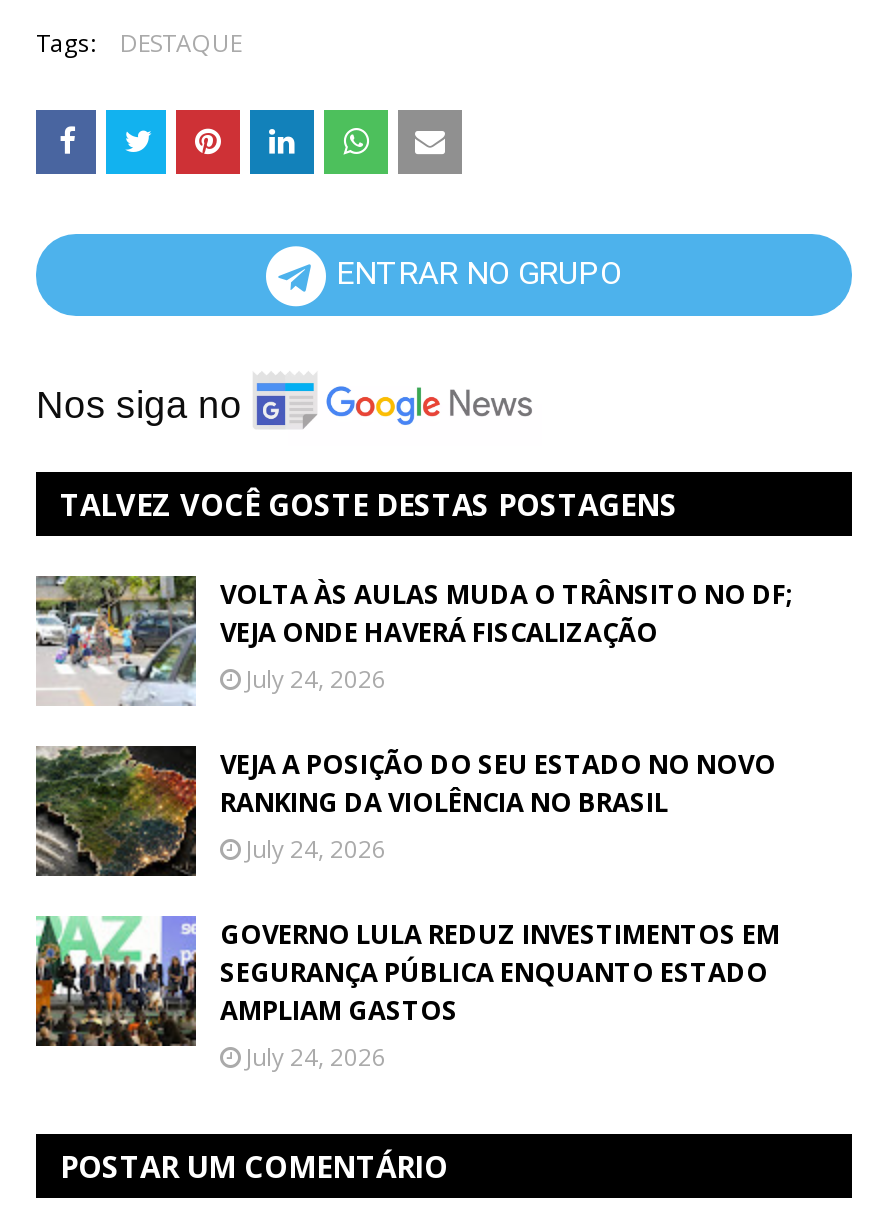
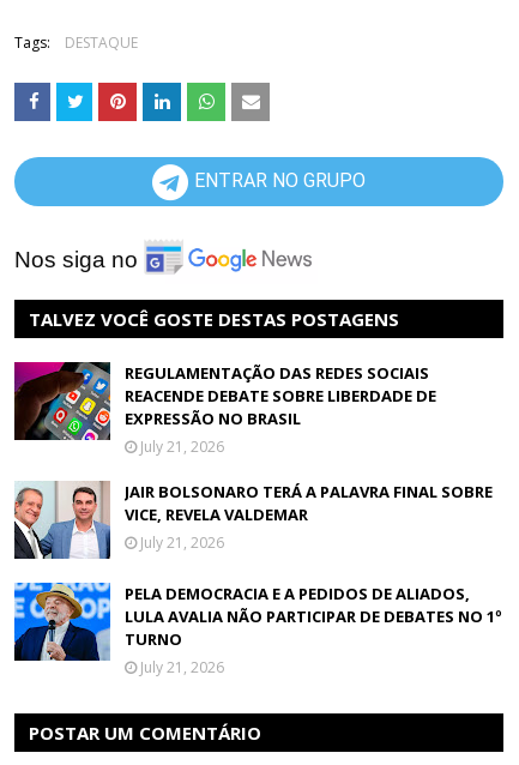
- [image]
- VOLTA ÀS AULAS MUDA O TRÂNSITO NO DF;
- VEJA ONDE HAVERÁ FISCALIZAÇÃO
- July 24, 2026
+ [image]
+ REGULAMENTAÇÃO DAS REDES SOCIAIS
+ REACENDE DEBATE SOBRE LIBERDADE DE
+ EXPRESSÃO NO BRASIL
+ July 21, 2026

- [image]
- VEJA A POSIÇÃO DO SEU ESTADO NO NOVO
- RANKING DA VIOLÊNCIA NO BRASIL
- July 24, 2026
+ [image]
+ JAIR BOLSONARO TERÁ A PALAVRA FINAL SOBRE
+ VICE, REVELA VALDEMAR
+ July 21, 2026

- [image]
- GOVERNO LULA REDUZ INVESTIMENTOS EM
- SEGURANÇA PÚBLICA ENQUANTO ESTADO
- AMPLIAM GASTOS
- July 24, 2026
+ [image]
+ PELA DEMOCRACIA E A PEDIDOS DE ALIADOS,
+ LULA AVALIA NÃO PARTICIPAR DE DEBATES NO 1º
+ TURNO
+ July 21, 2026
